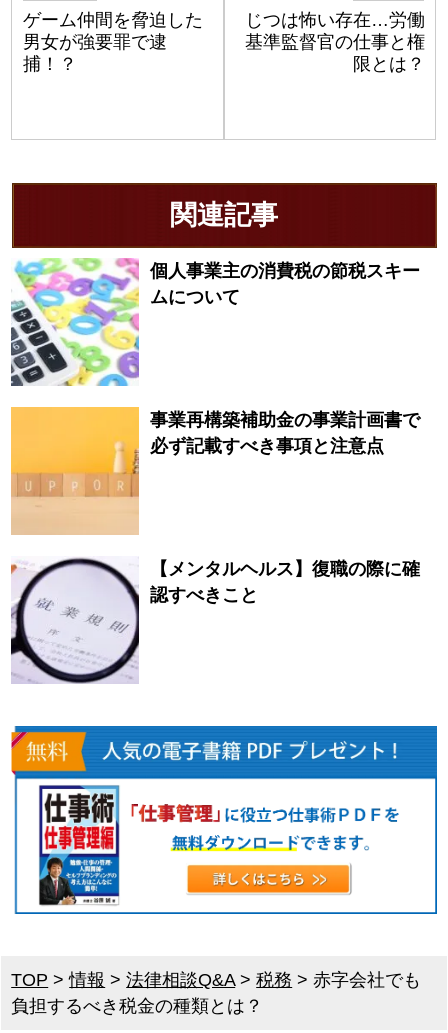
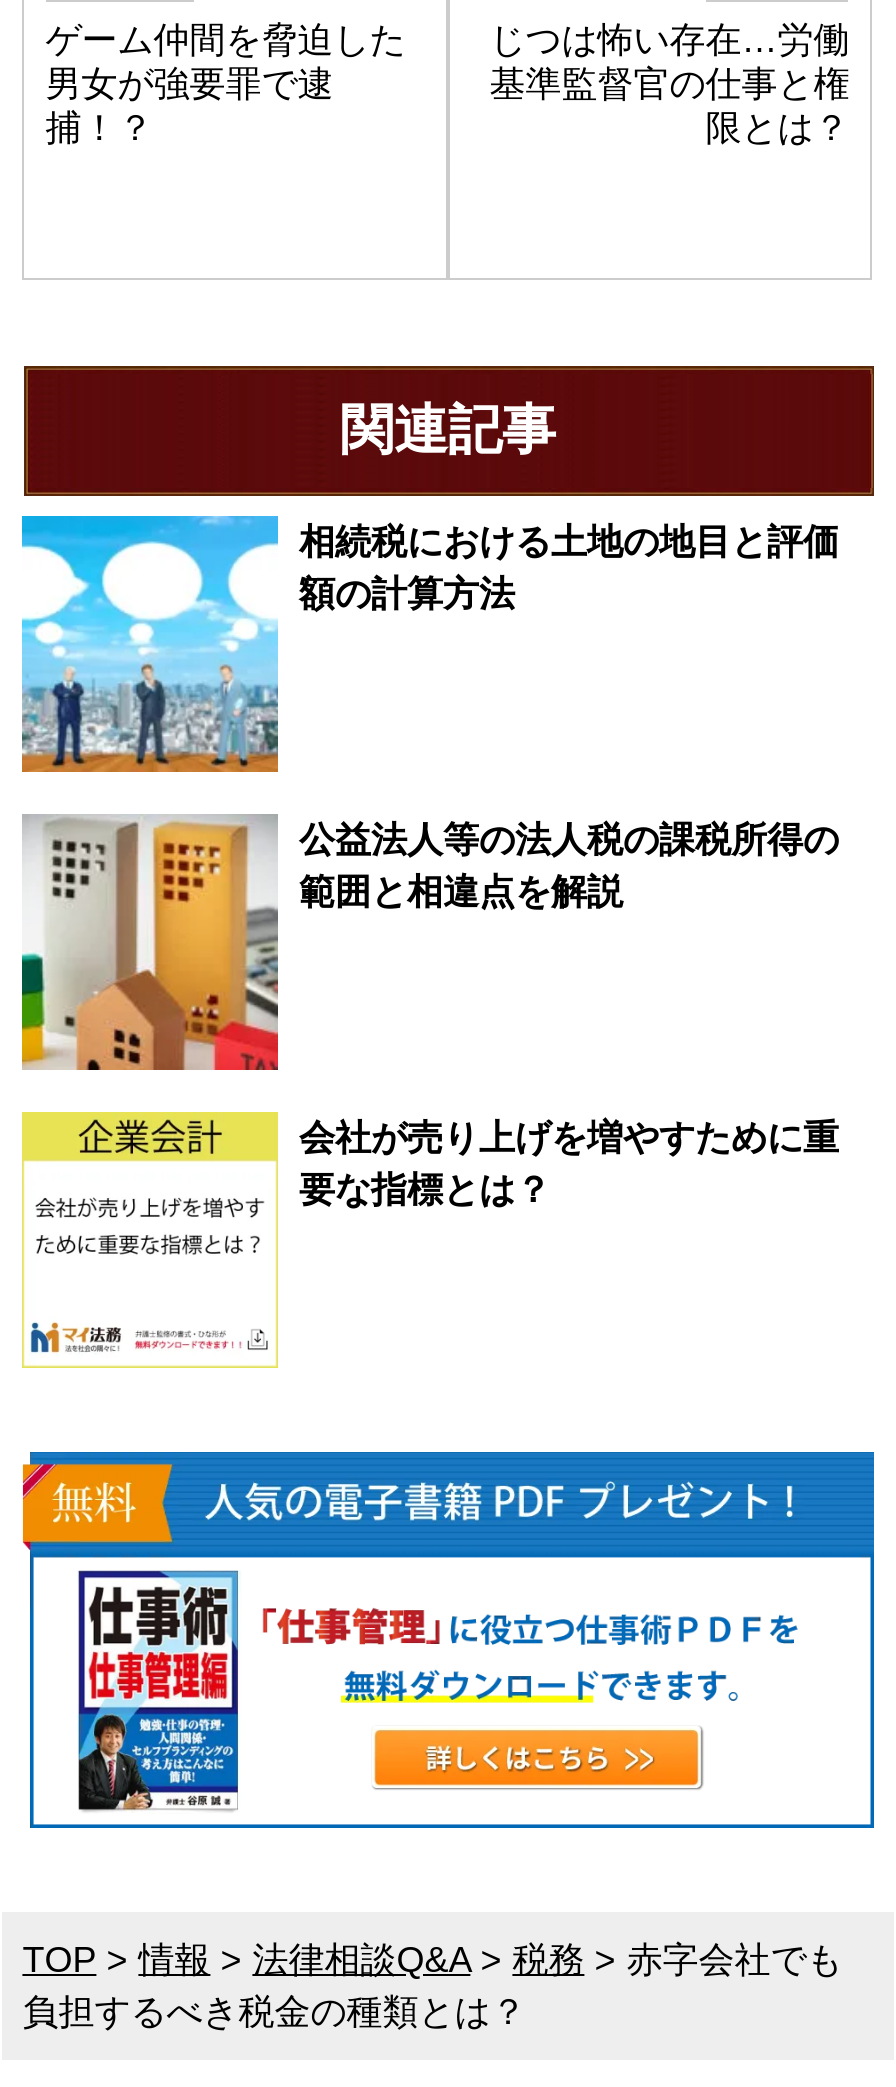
- [image]
- 個人事業主の消費税の節税スキー
- ムについて
+ [image]
+ 相続税における土地の地目と評価
+ 額の計算方法

- [image]
- 事業再構築補助金の事業計画書で
- 必ず記載すべき事項と注意点
+ [image]
+ 公益法人等の法人税の課税所得の
+ 範囲と相違点を解説

- [image]
- 【メンタルヘルス】復職の際に確
- 認すべきこと
+ [image]
+ 会社が売り上げを増やすために重
+ 要な指標とは？
